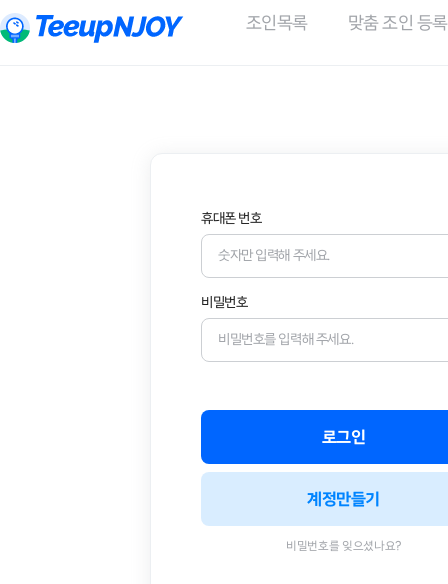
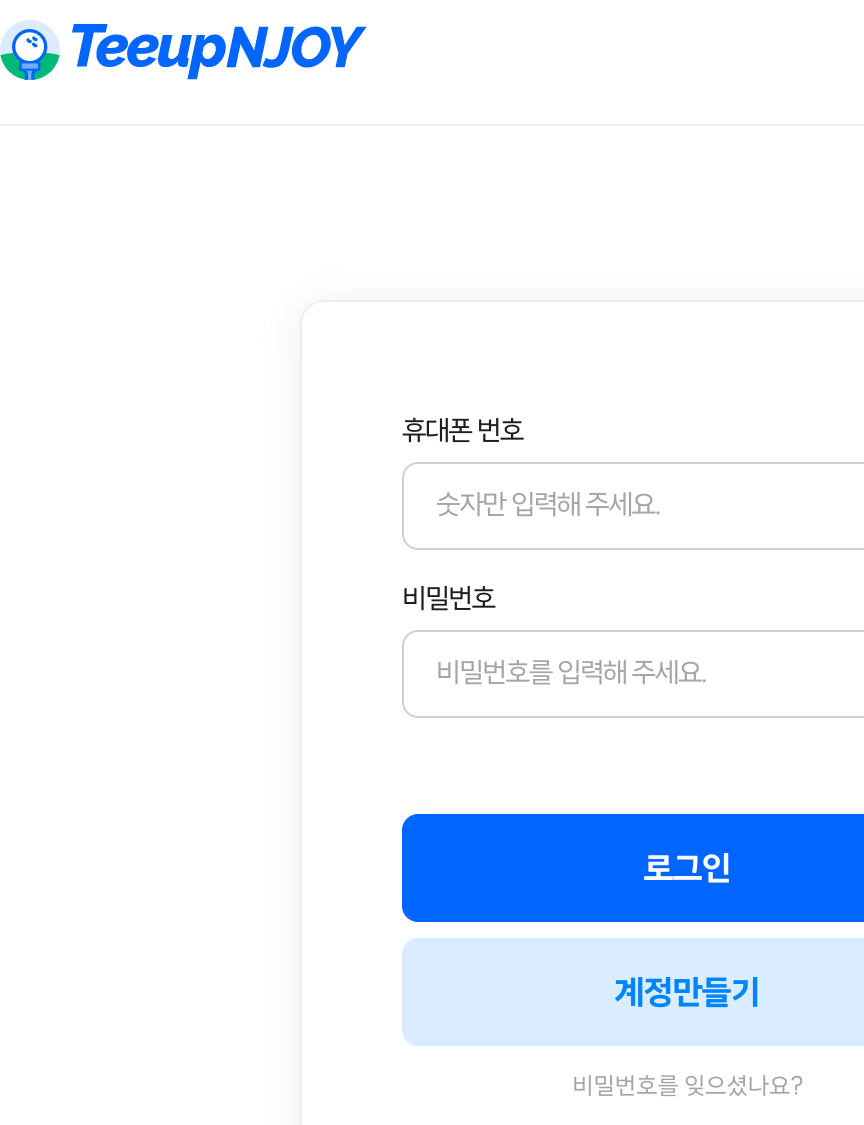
- 조인목록
- 맞춤 조인 등록
